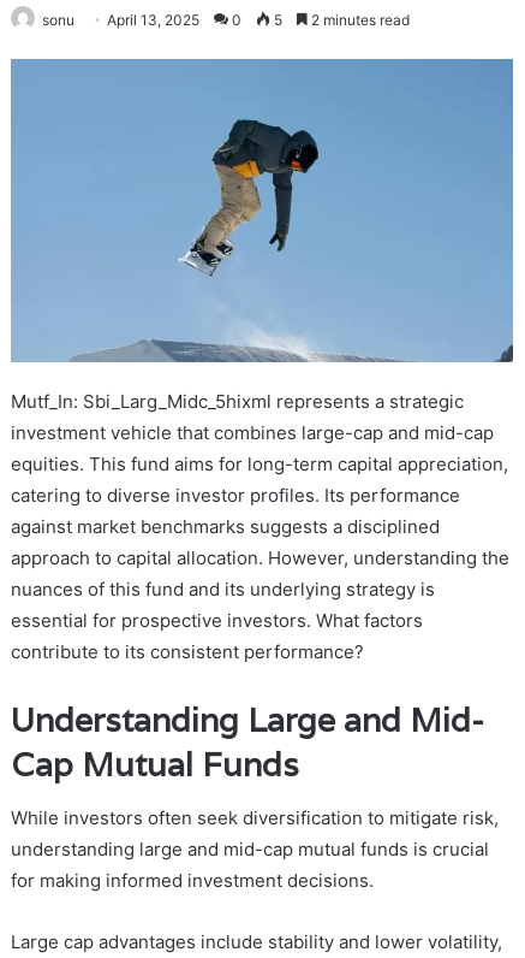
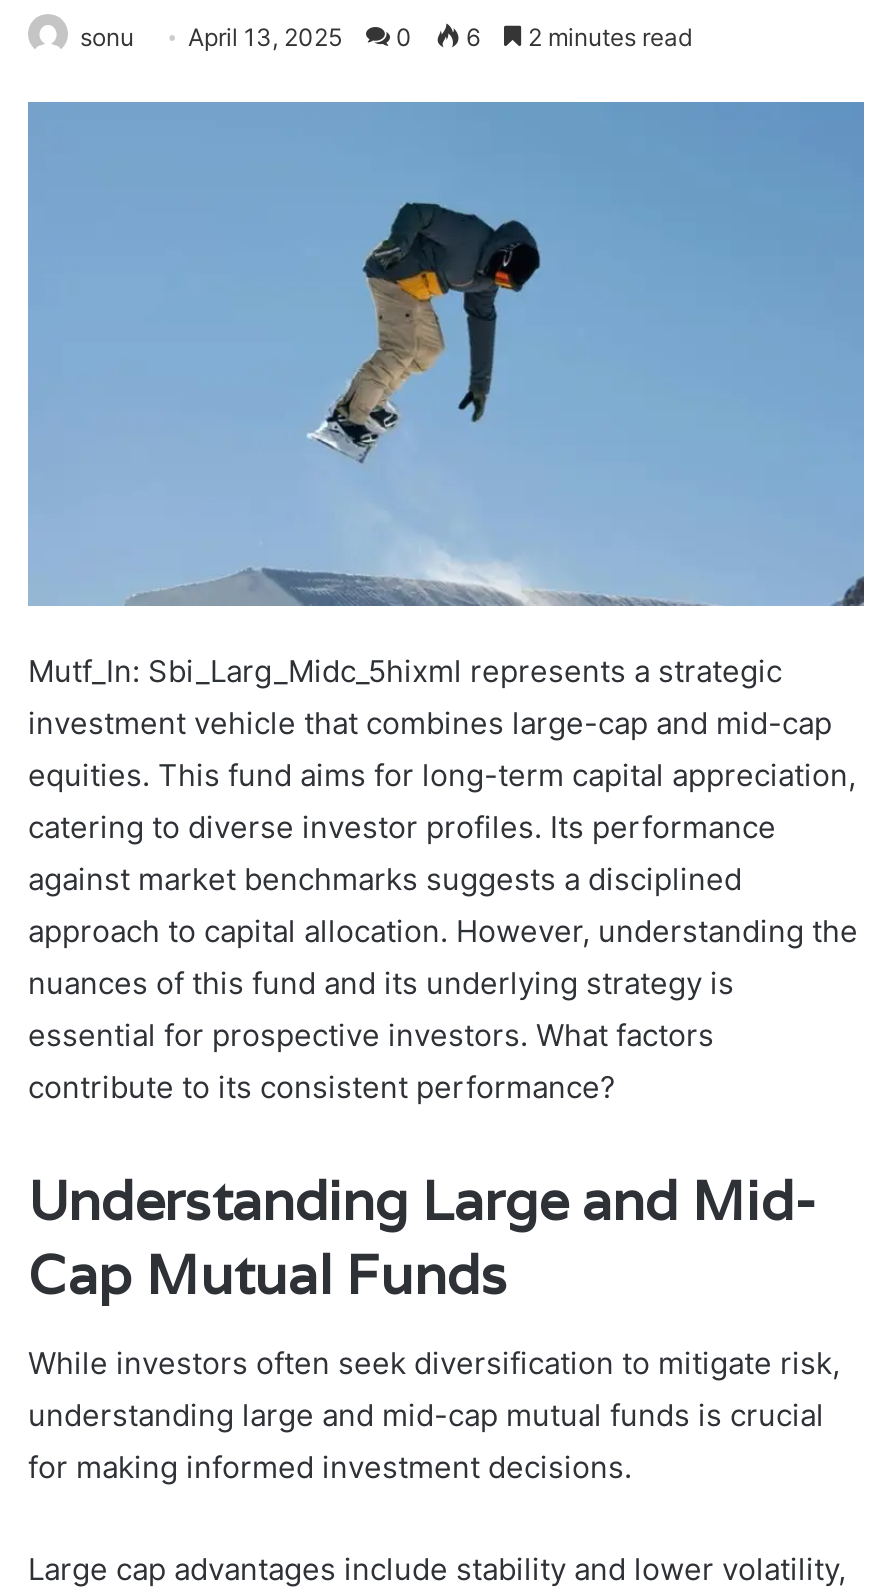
- sonu April 13, 2025 0 5 2 minutes read
+ sonu April 13, 2025 0 6 2 minutes read
